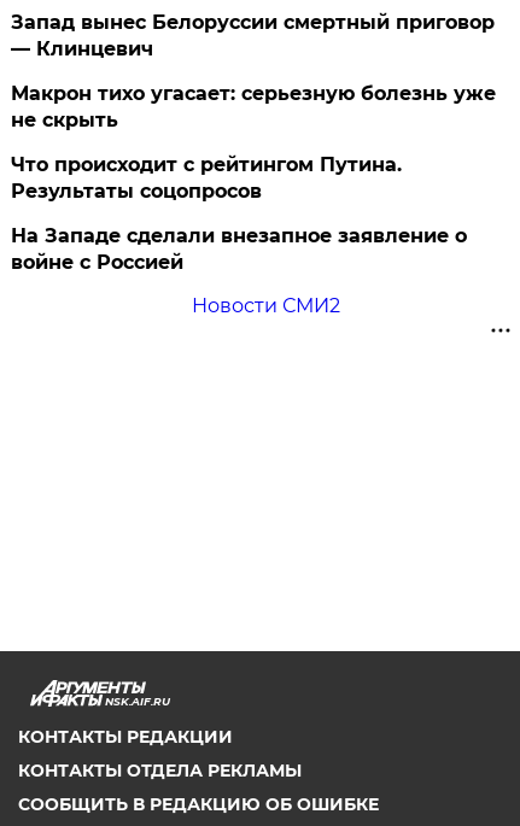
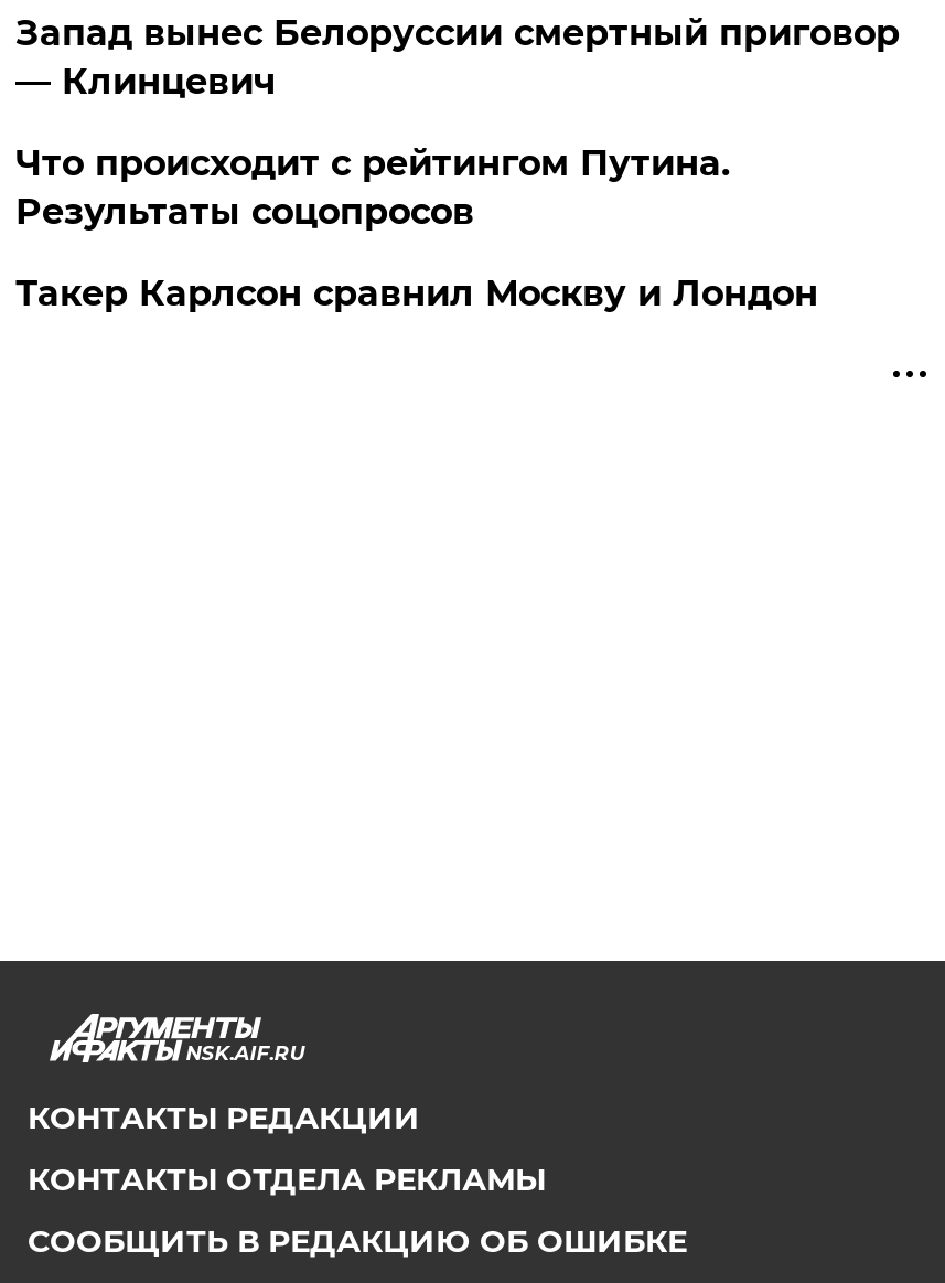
- Макрон тихо угасает: серьезную болезнь уже
- не скрыть

- На Западе сделали внезапное заявление о
- войне с Россией
- Новости СМИ2
+ Такер Карлсон сравнил Москву и Лондон
